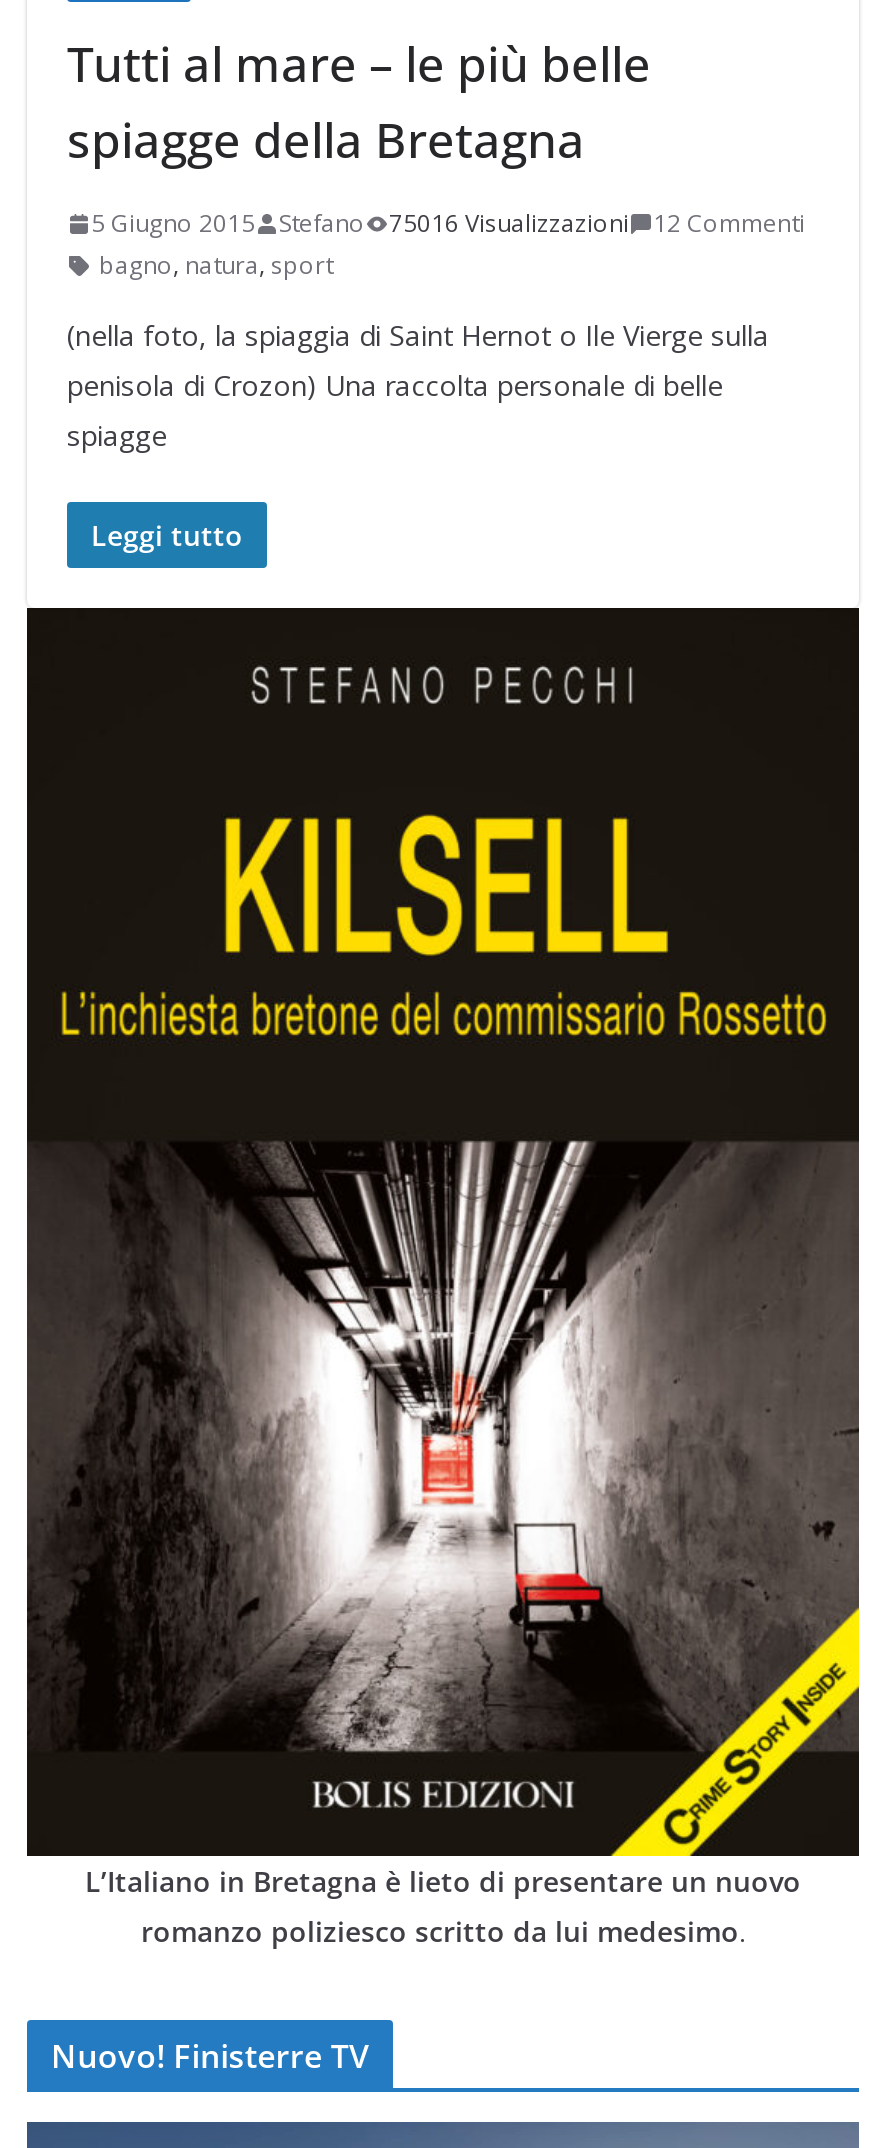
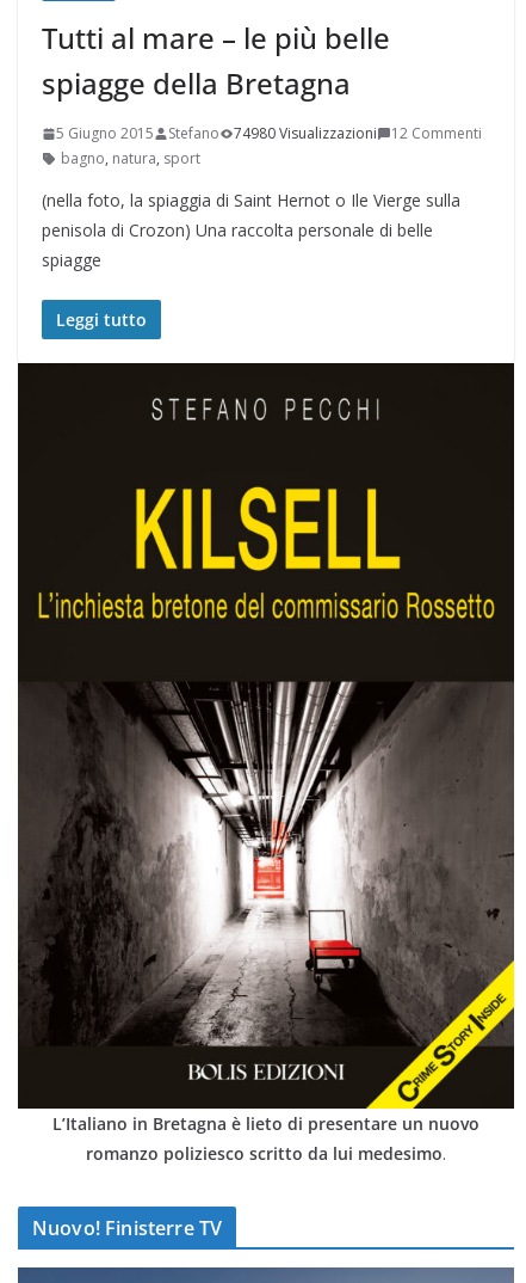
- 75016 Visualizzazioni
+ 74980 Visualizzazioni
